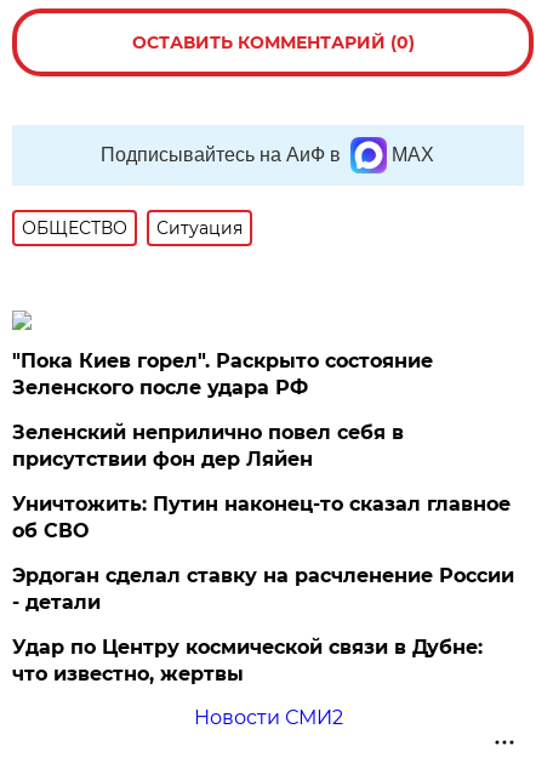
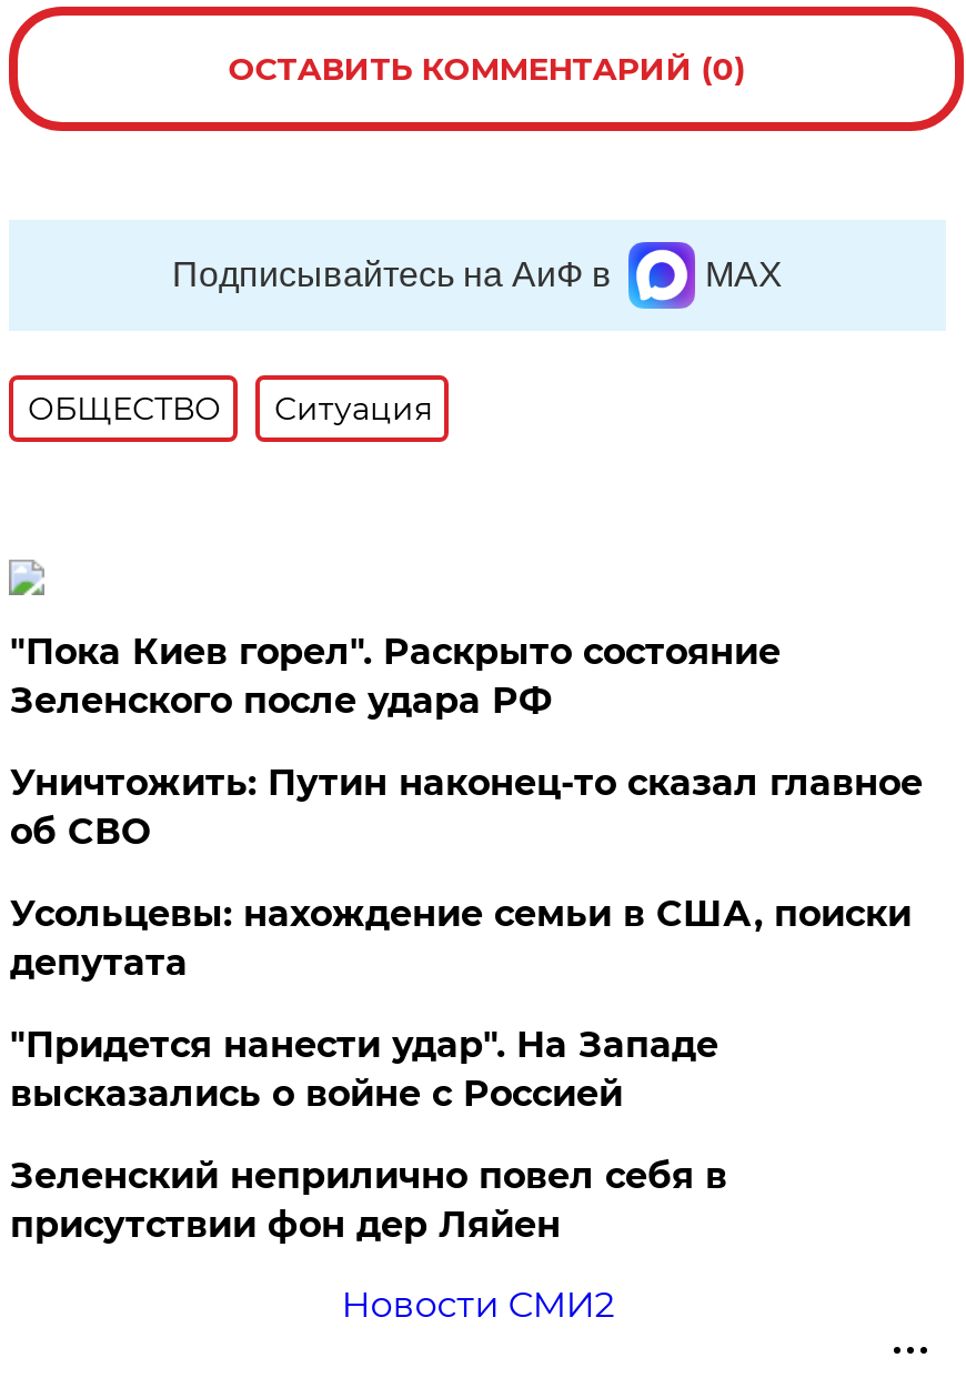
+ Усольцевы: нахождение семьи в США, поиски
+ депутата
+ "Придется нанести удар". На Западе
+ высказались о войне с Россией

moved down: Зеленский неприлично повел cебя в | присутствии фон дер Ляйен

moved up: Уничтожить: Путин наконец-то сказал главное | об СВО

- Эрдоган сделал ставку на расчленение России
- - детали
- Удар по Центру космической связи в Дубне:
- что известно, жертвы
